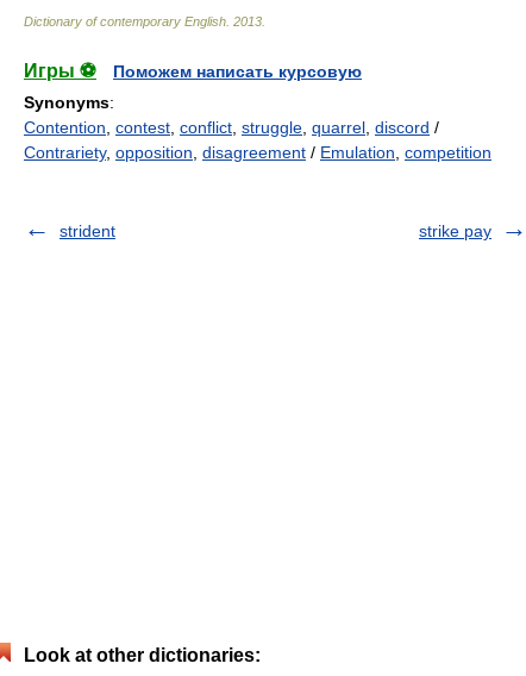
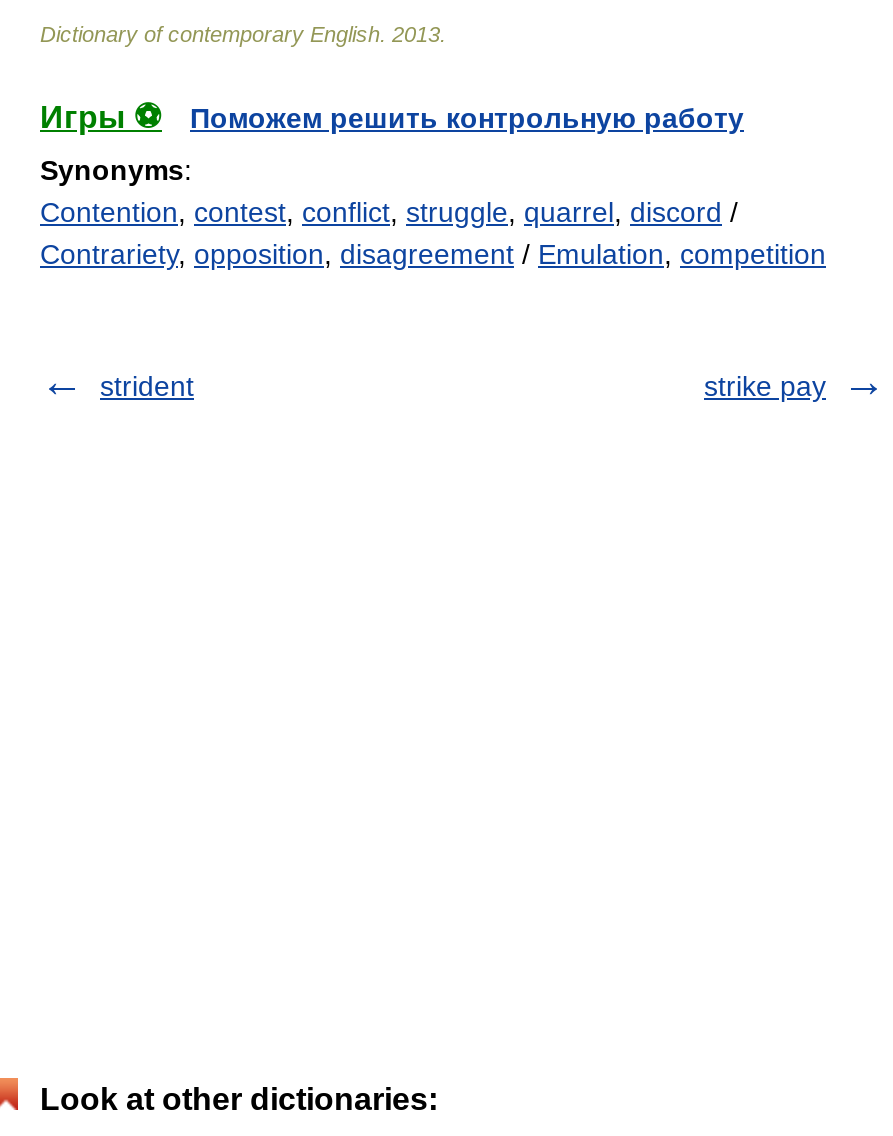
- Поможем написать курсовую
+ Поможем решить контрольную работу
